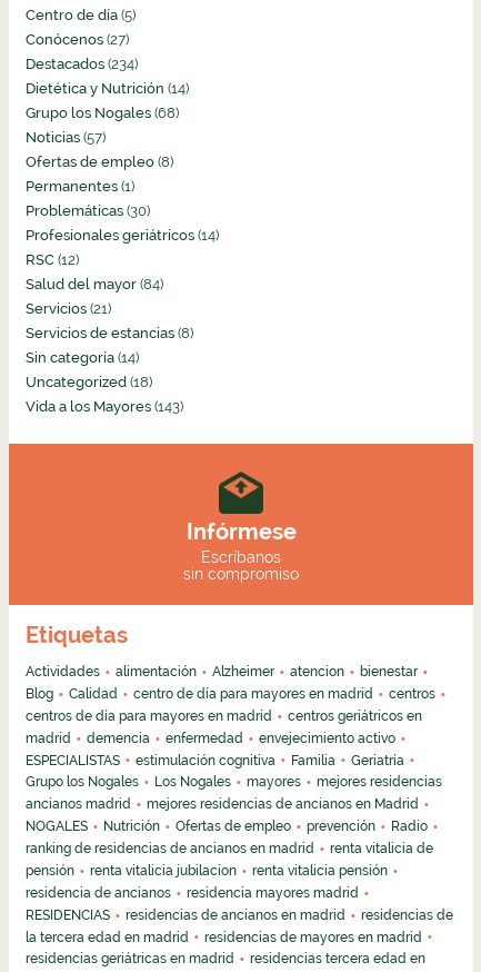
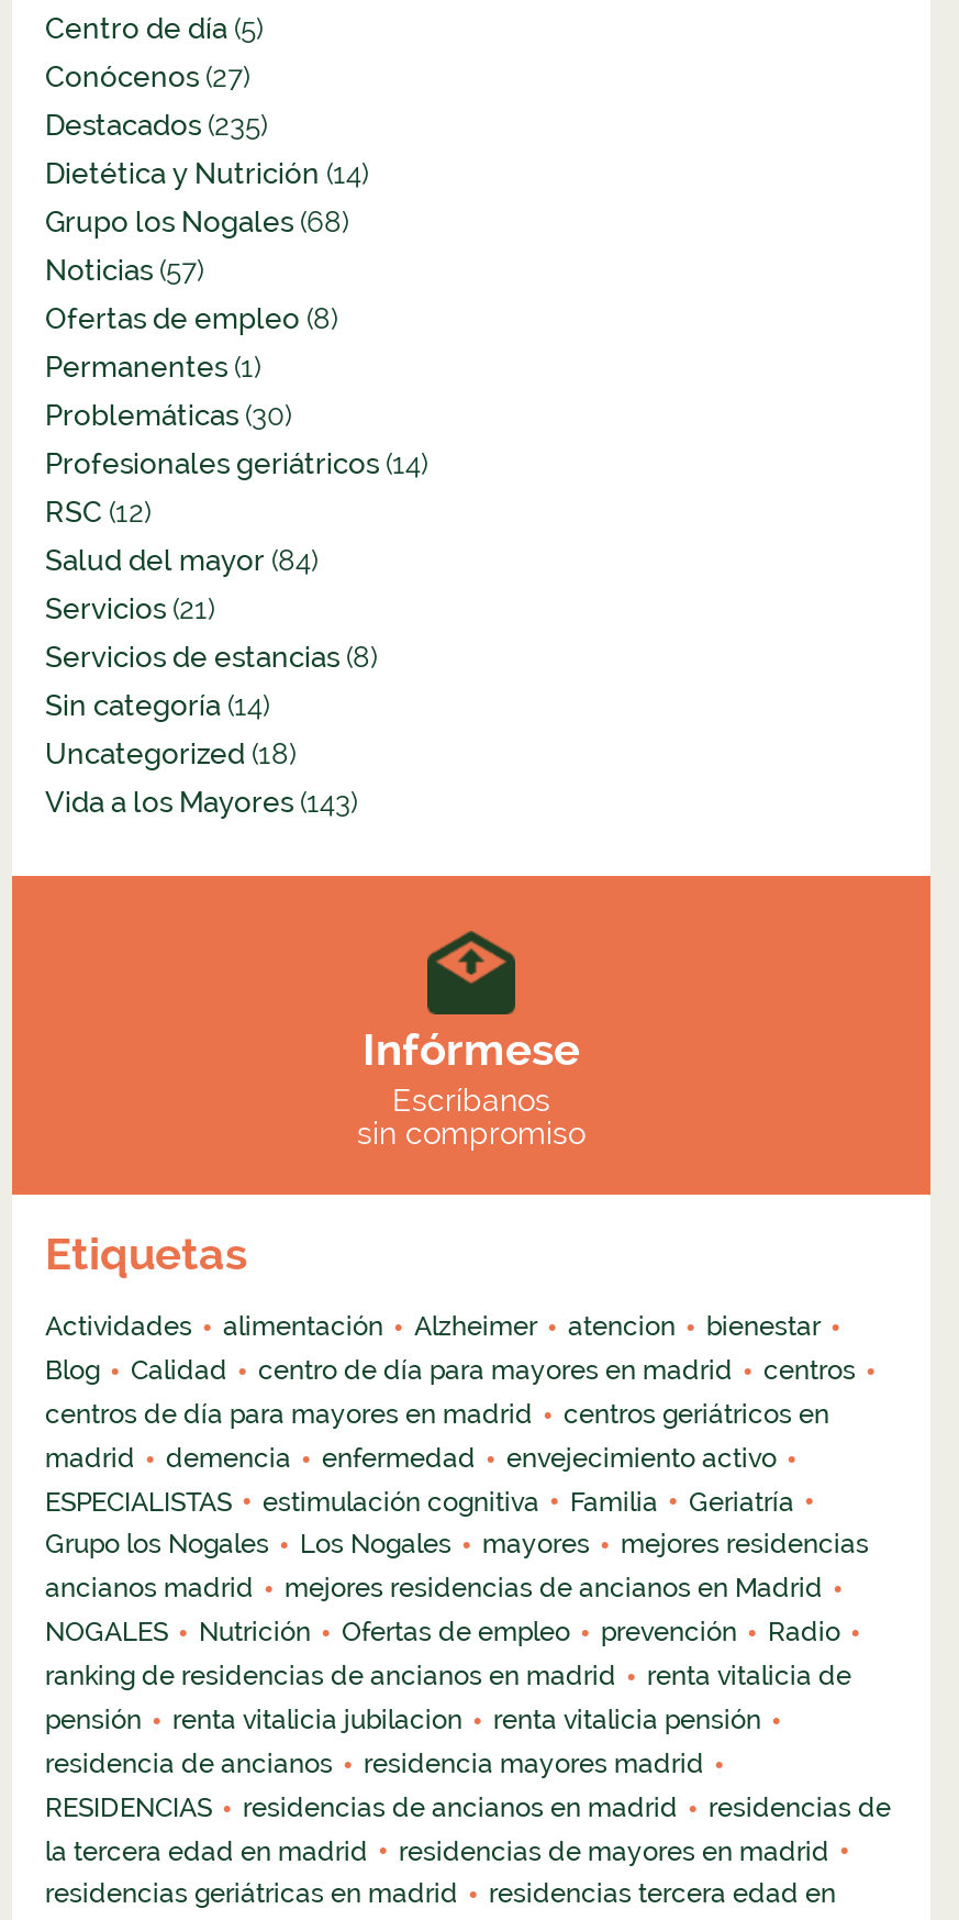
- Destacados (234)
+ Destacados (235)
